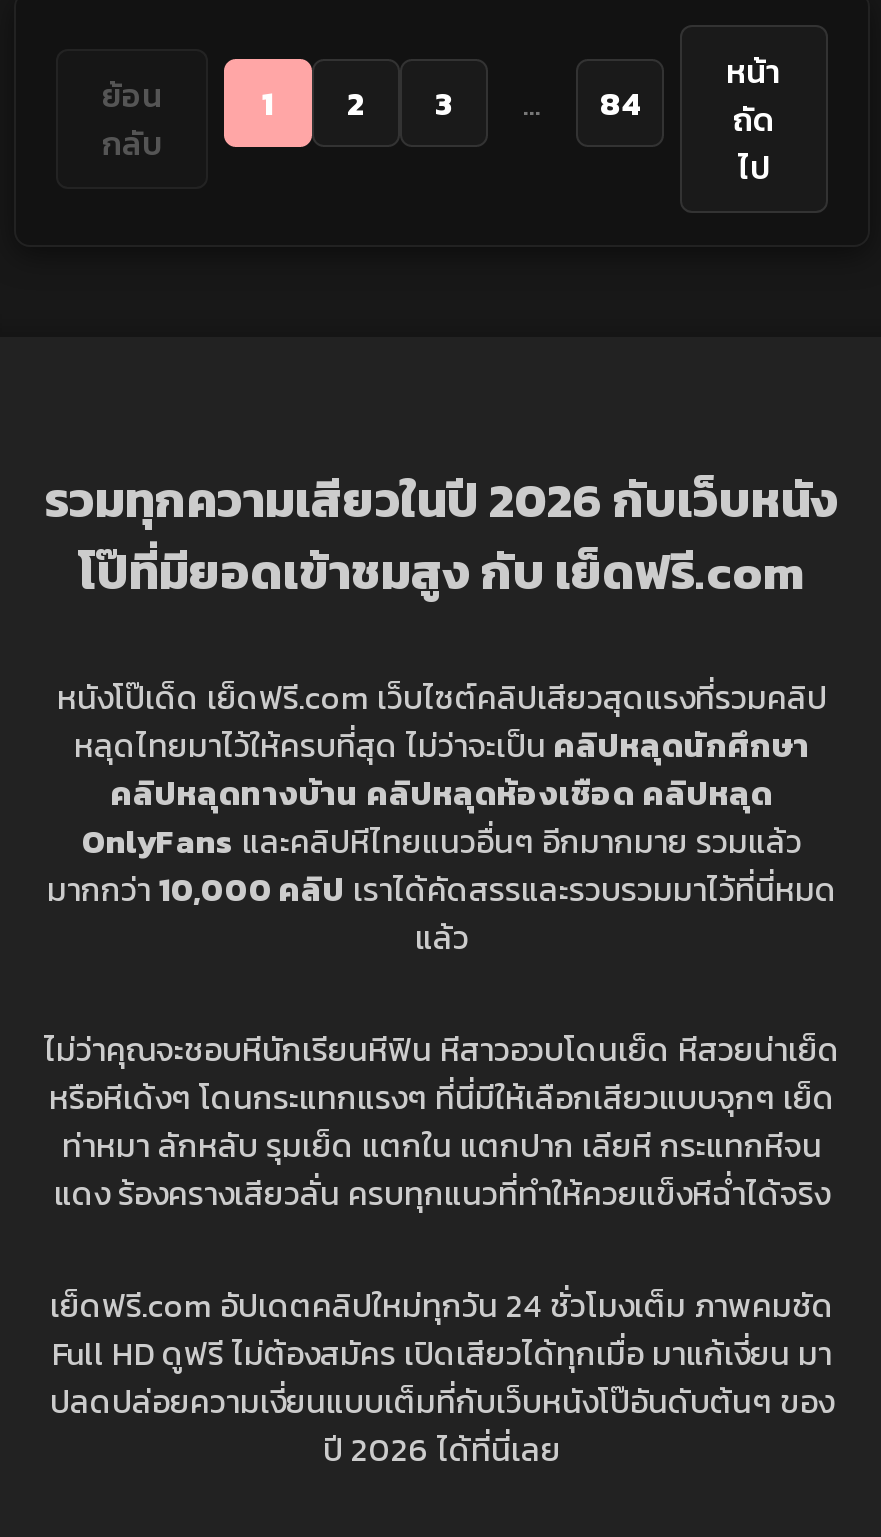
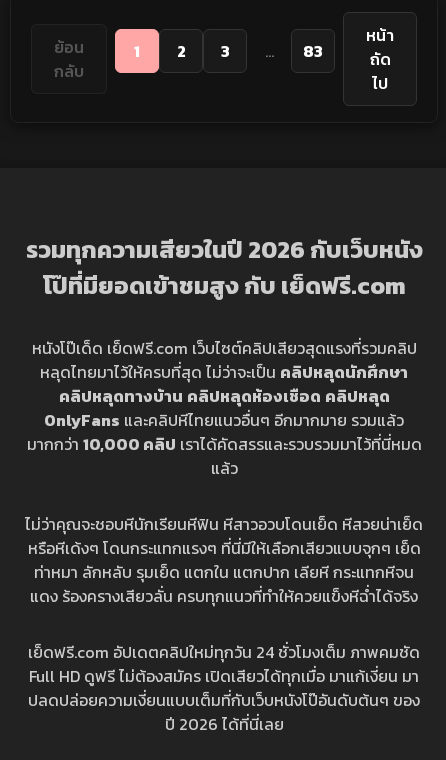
- 84
+ 83
